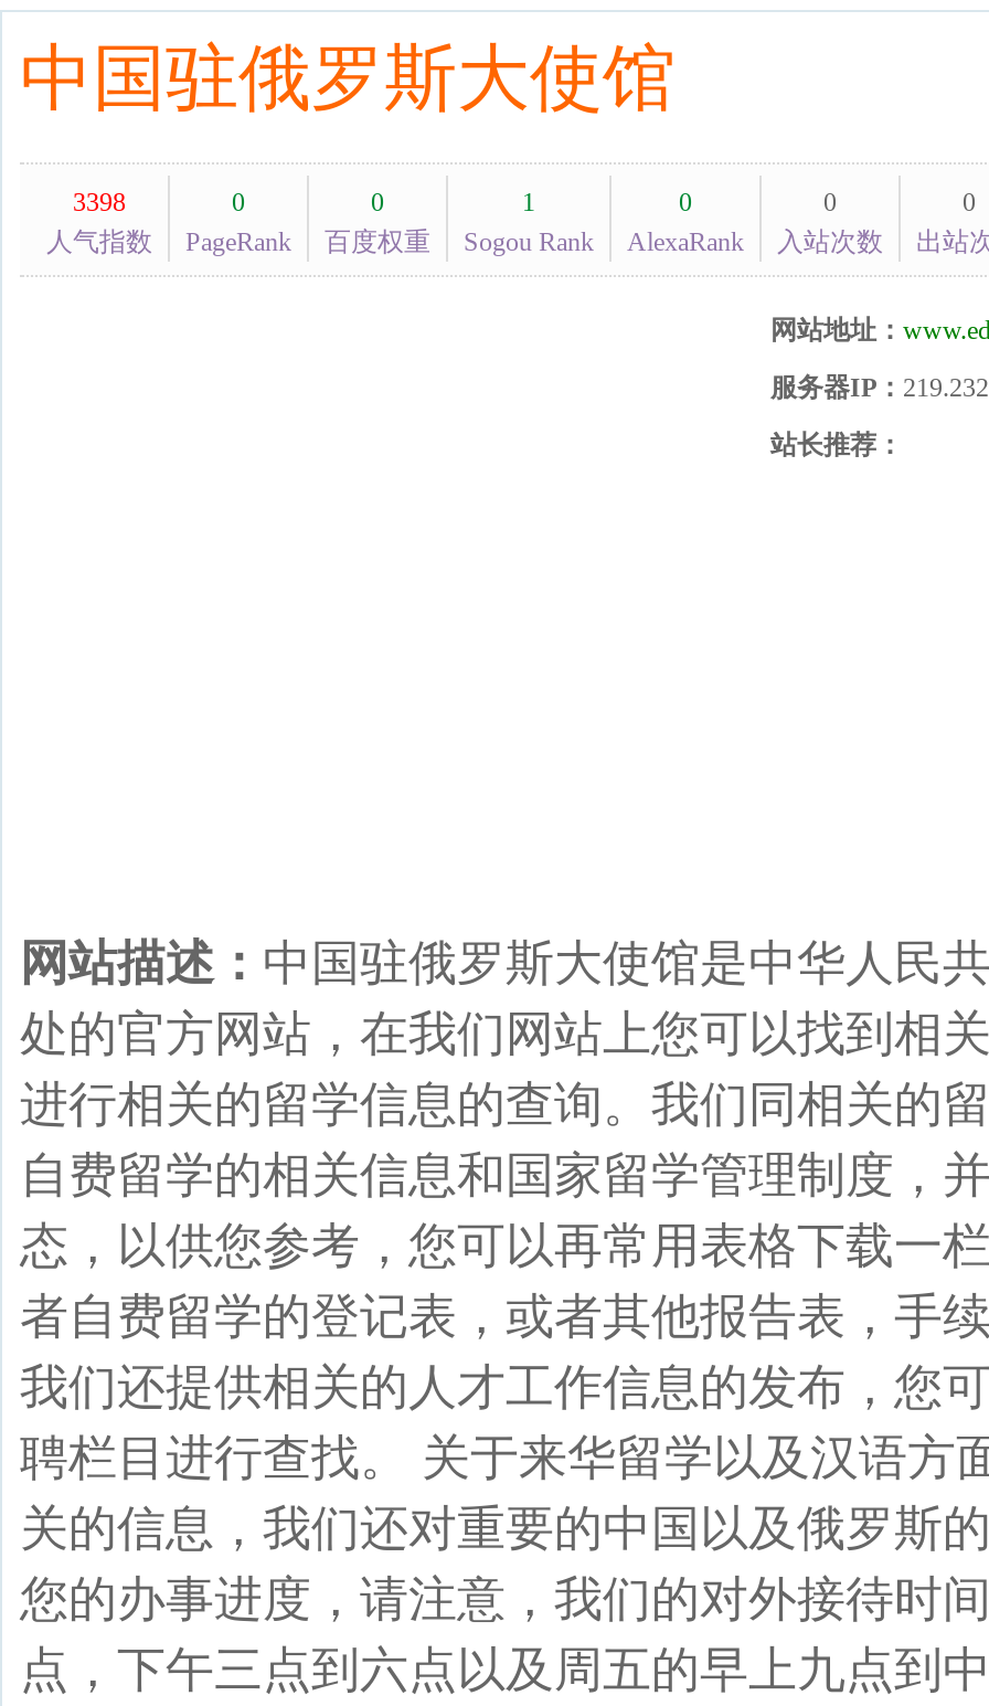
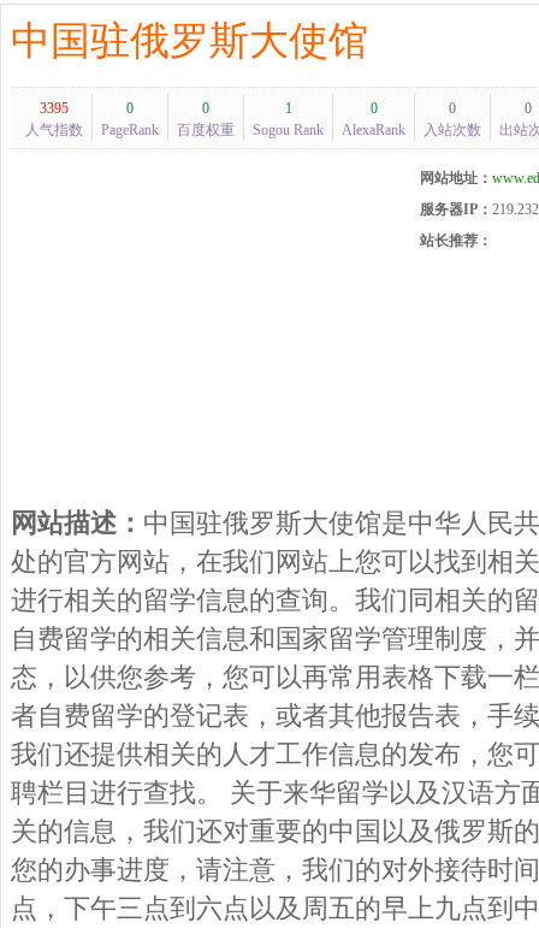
- 3398
+ 3395
